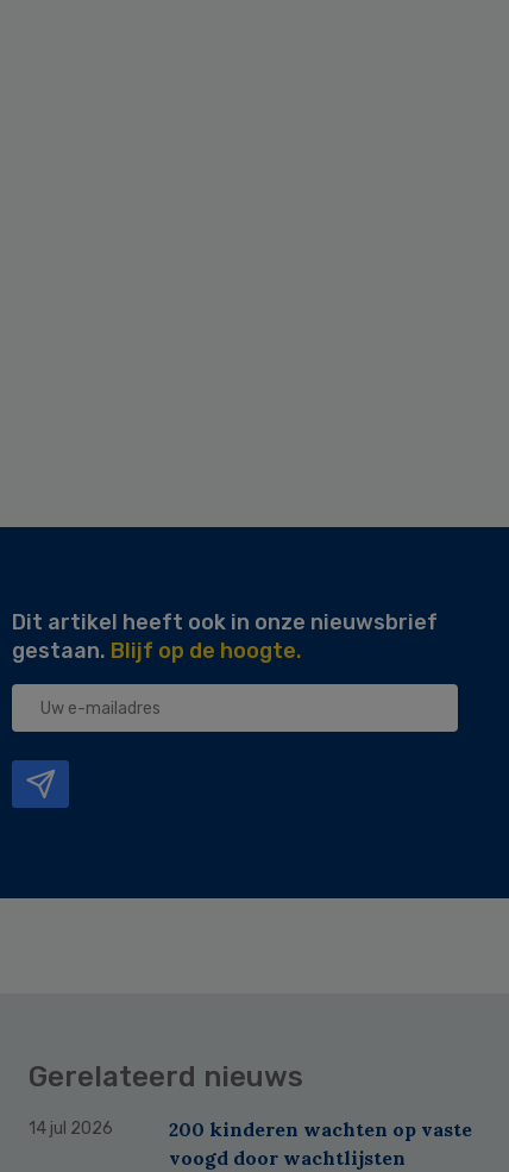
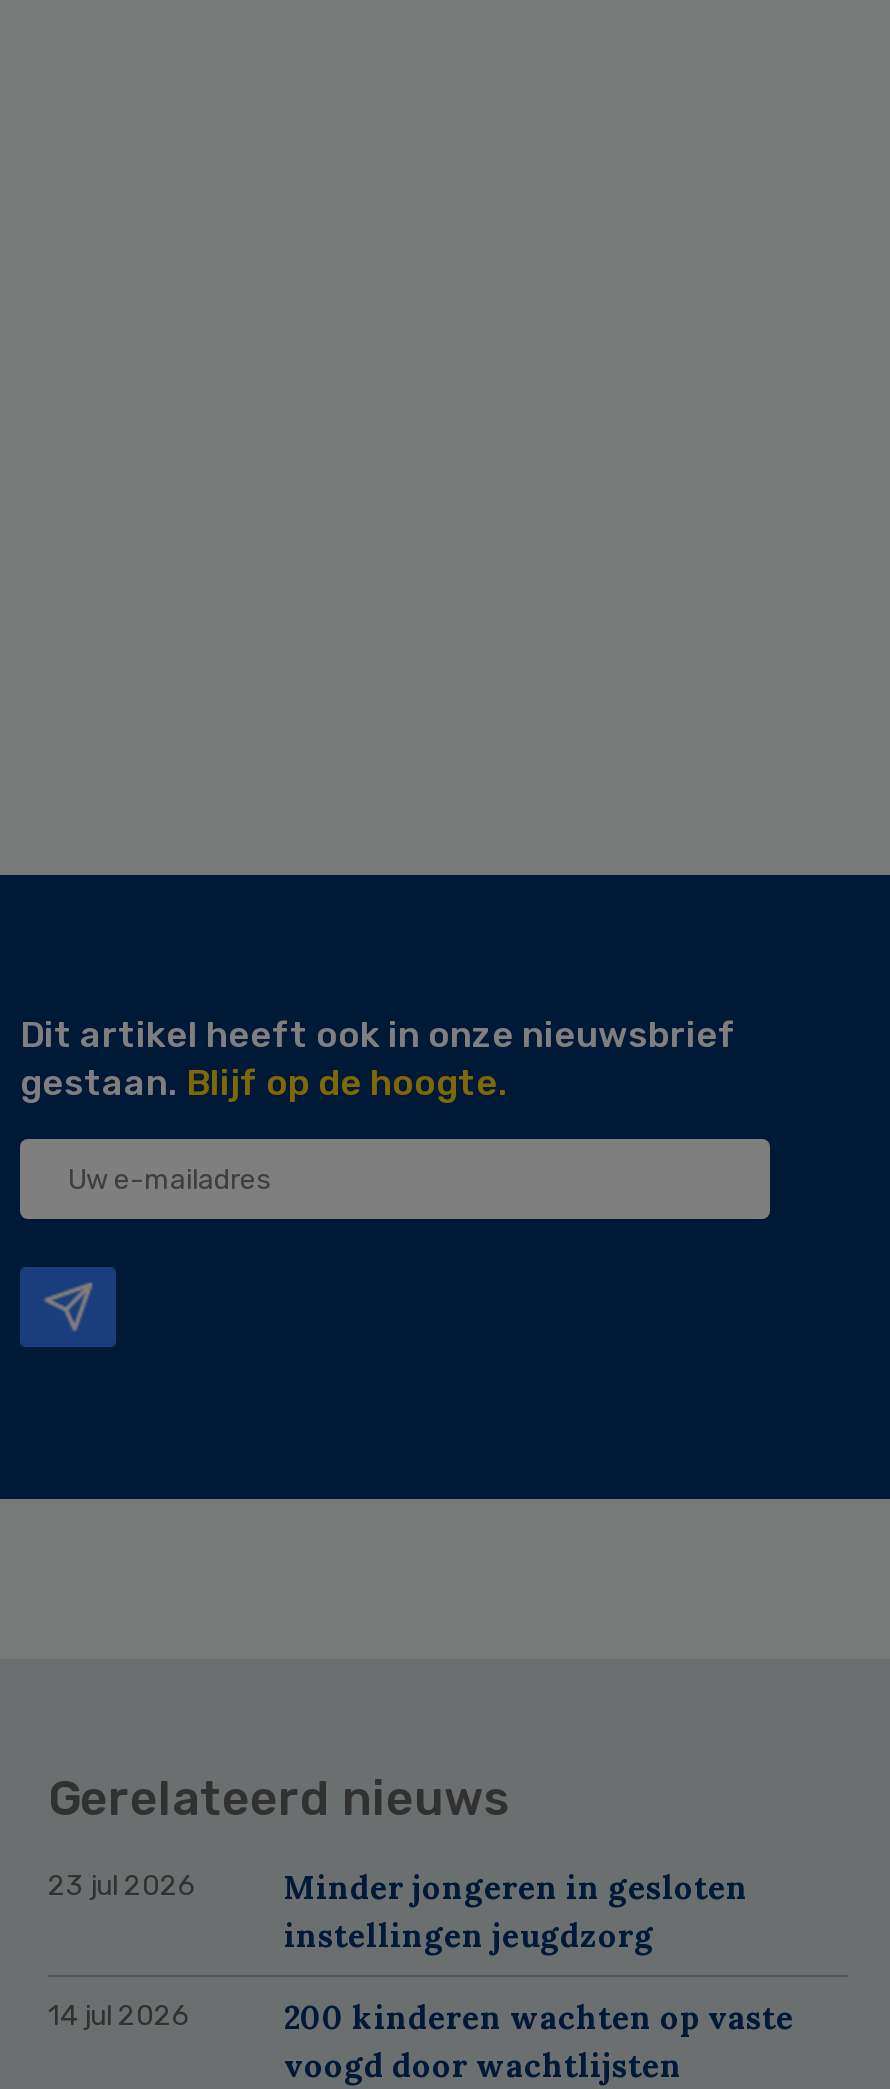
+ 23 jul 2026
+ Minder jongeren in gesloten
+ instellingen jeugdzorg
